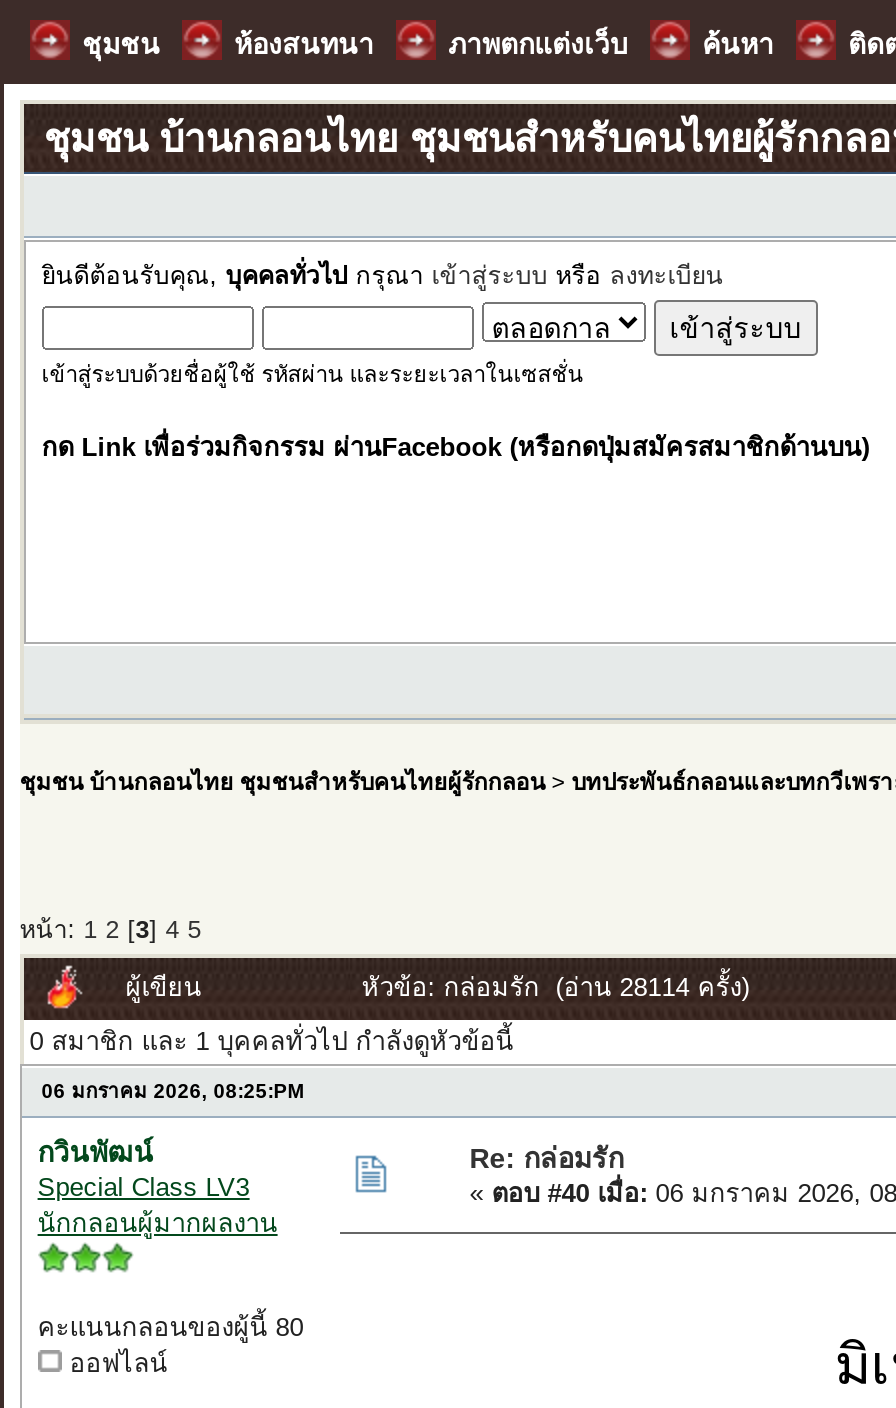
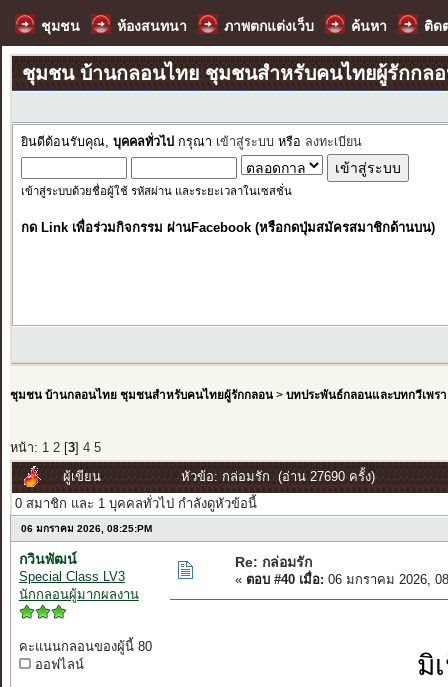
- หัวข้อ: กล่อมรัก (อ่าน 28114 ครั้ง)
+ หัวข้อ: กล่อมรัก (อ่าน 27690 ครั้ง)
